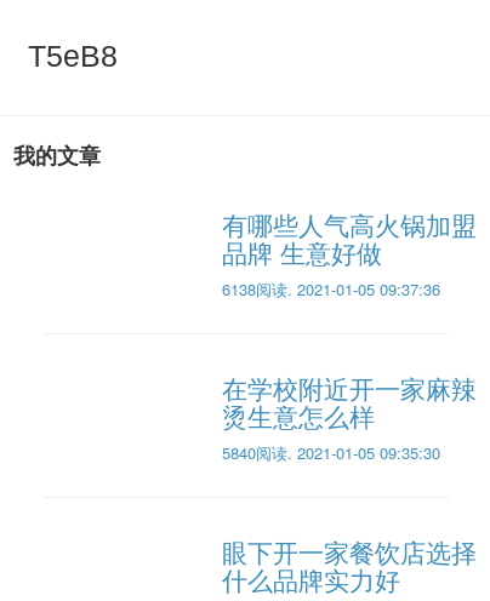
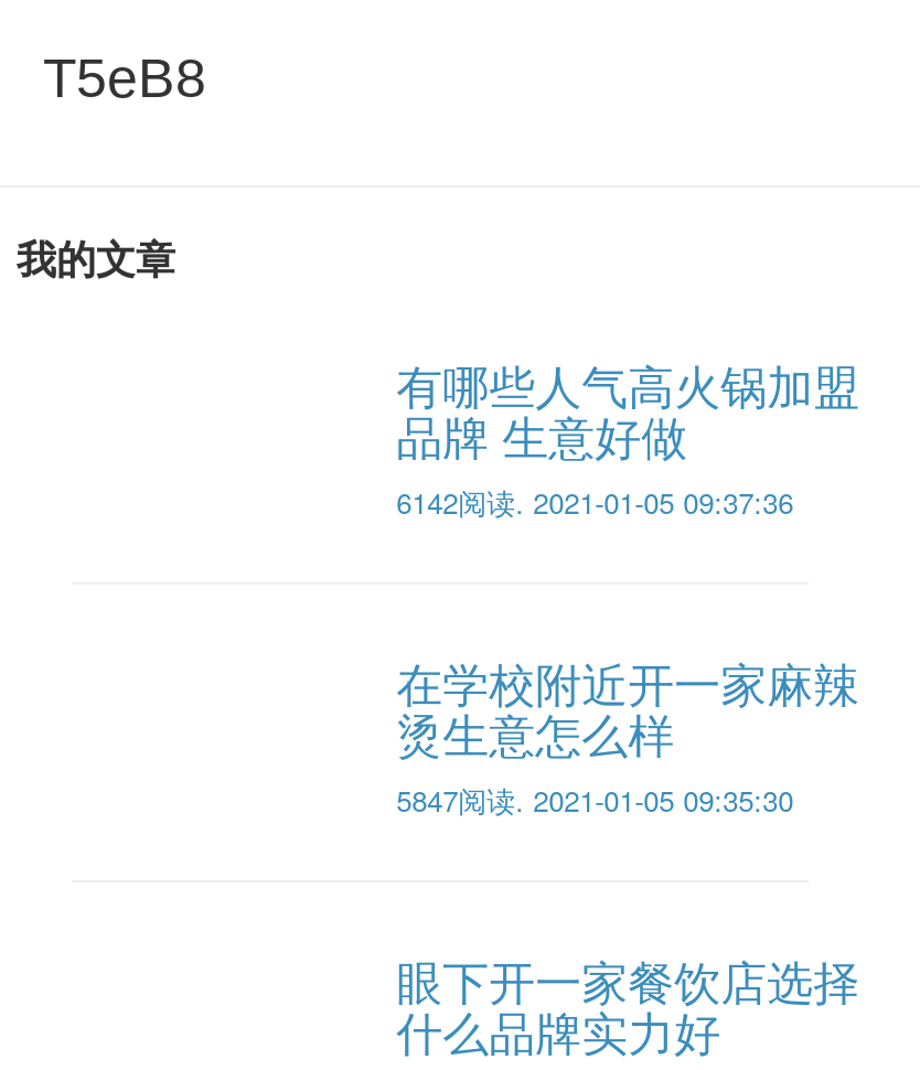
- 6138阅读. 2021-01-05 09:37:36
+ 6142阅读. 2021-01-05 09:37:36

- 5840阅读. 2021-01-05 09:35:30
+ 5847阅读. 2021-01-05 09:35:30
